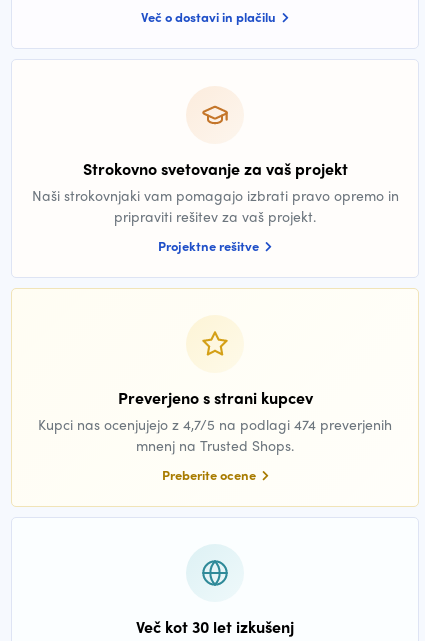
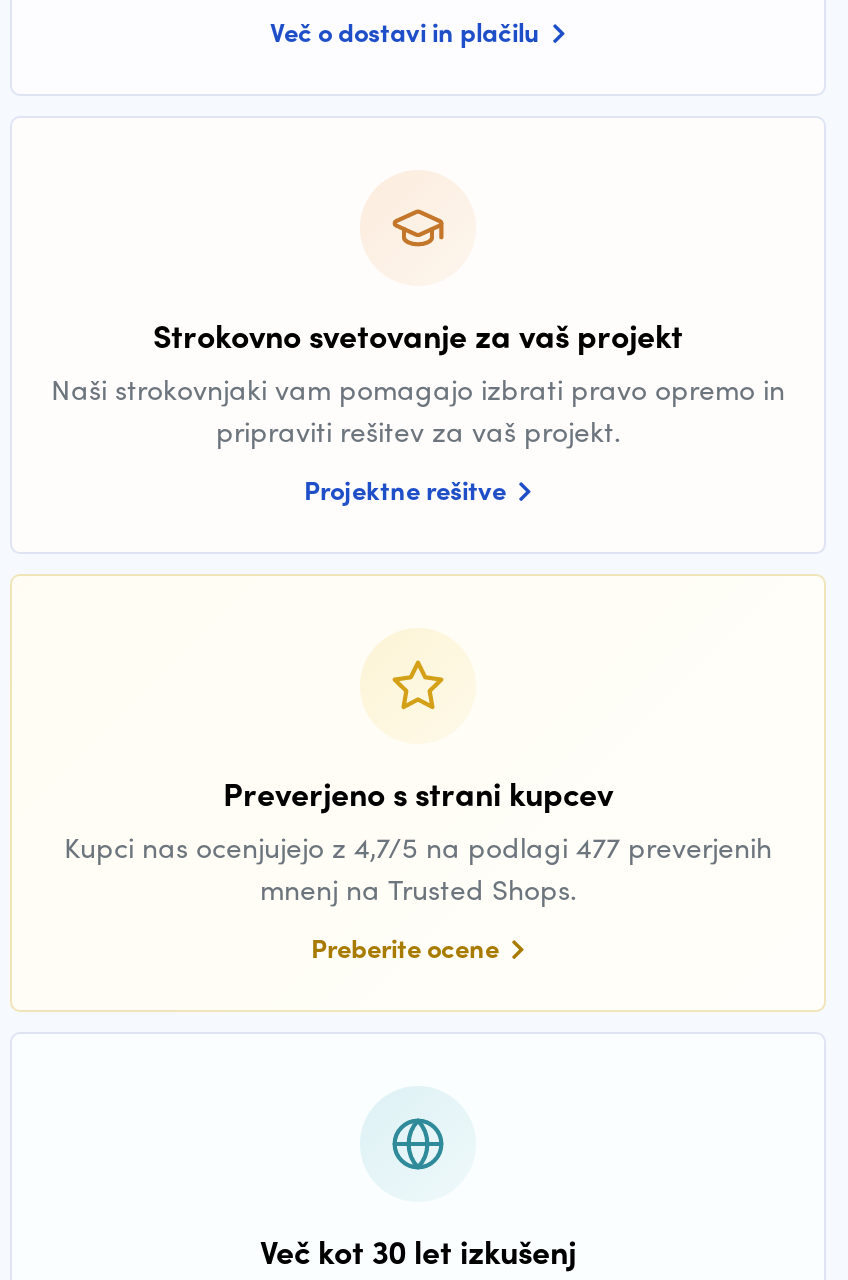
- Kupci nas ocenjujejo z 4,7/5 na podlagi 474 preverjenih
+ Kupci nas ocenjujejo z 4,7/5 na podlagi 477 preverjenih
